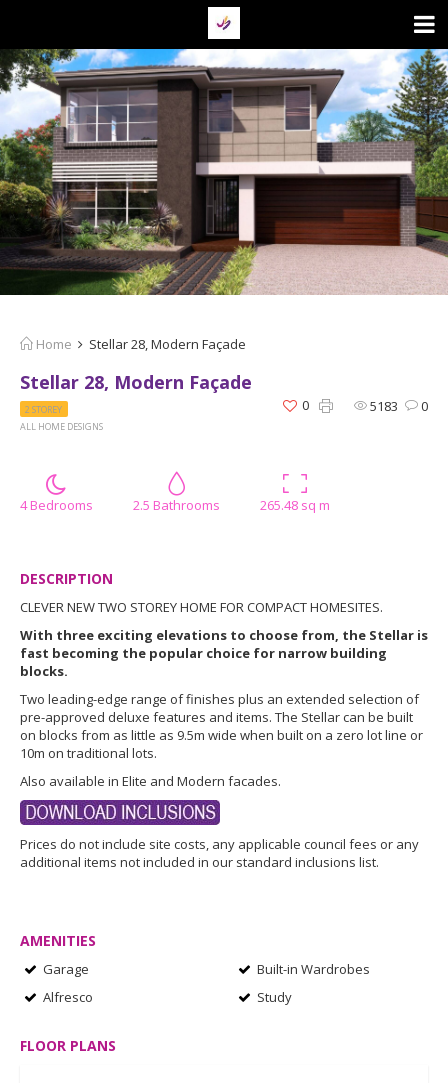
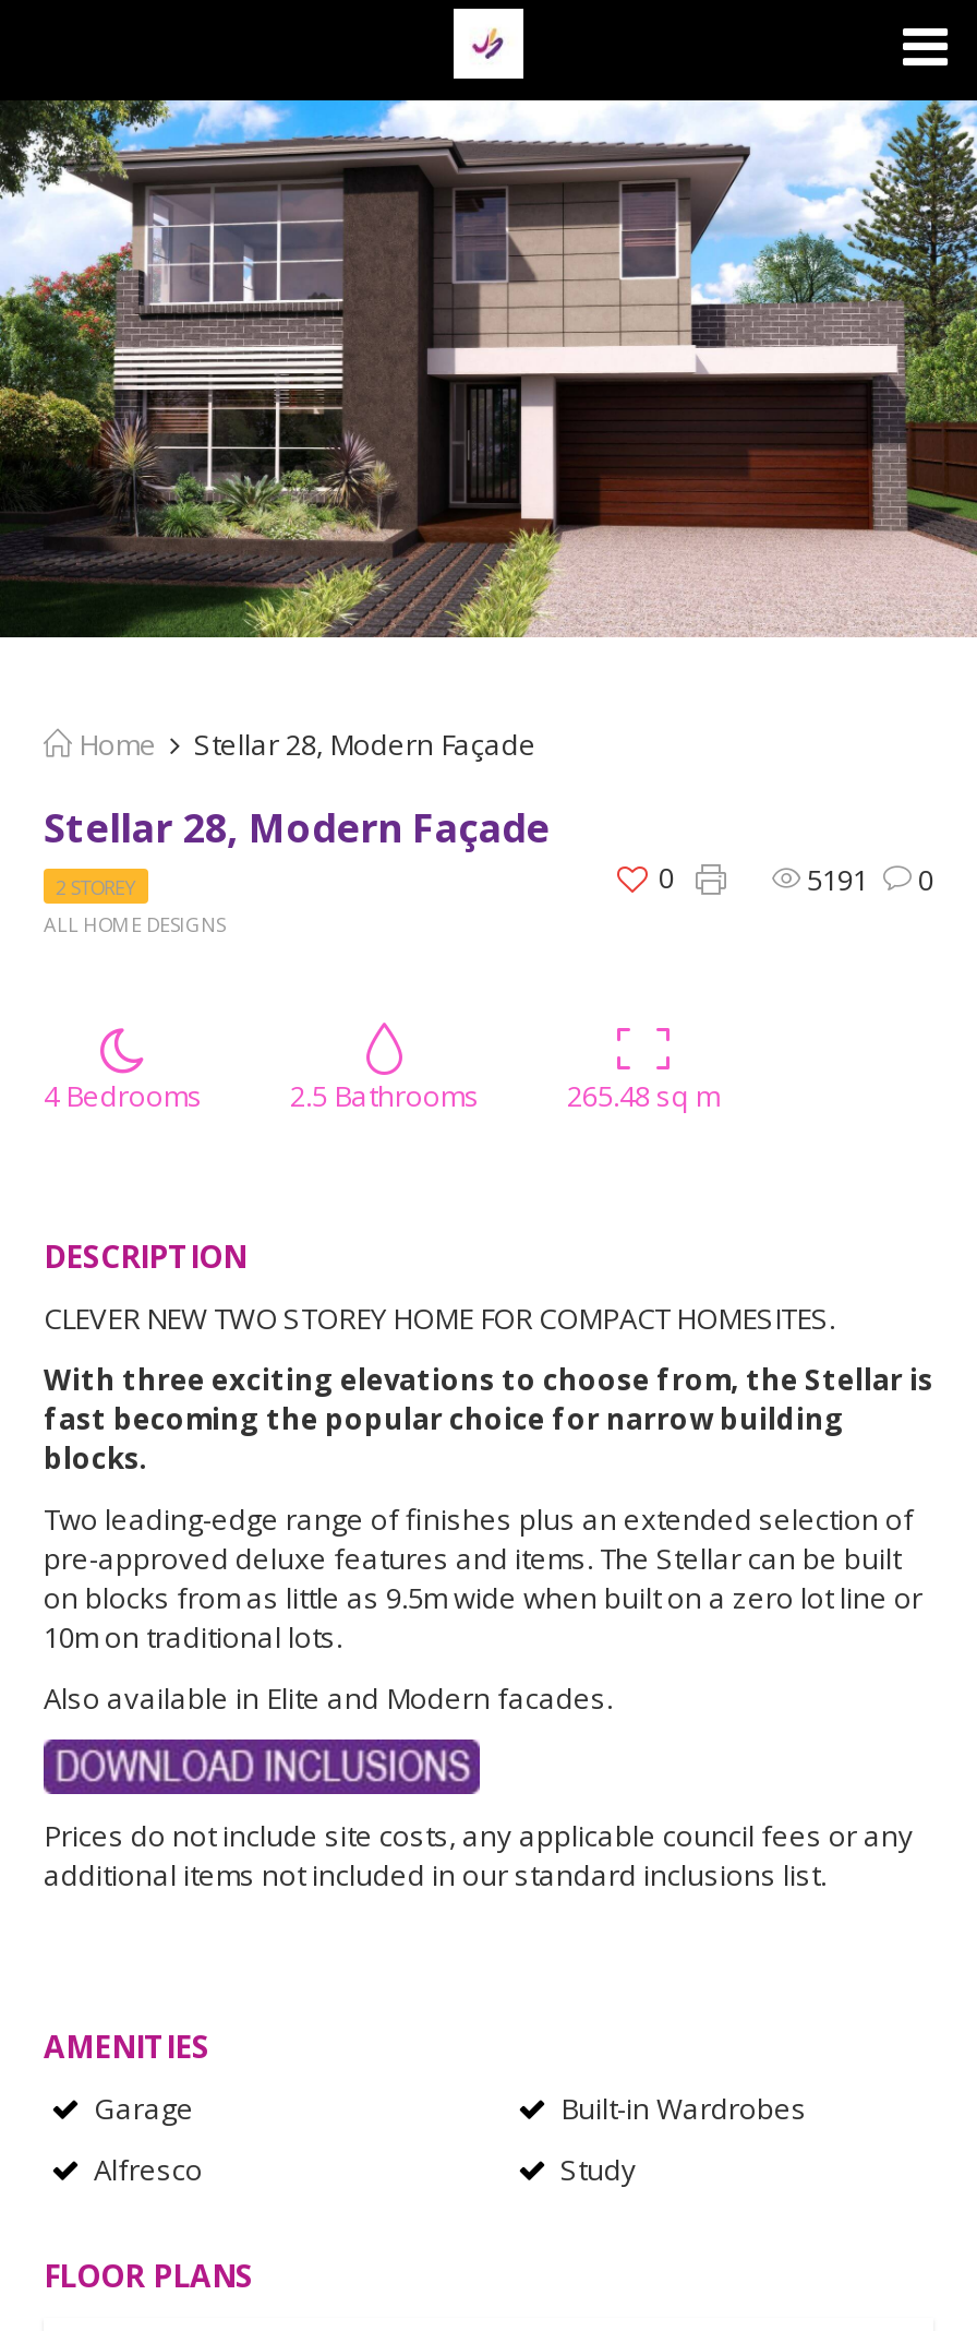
- 5183 0
+ 5191 0
